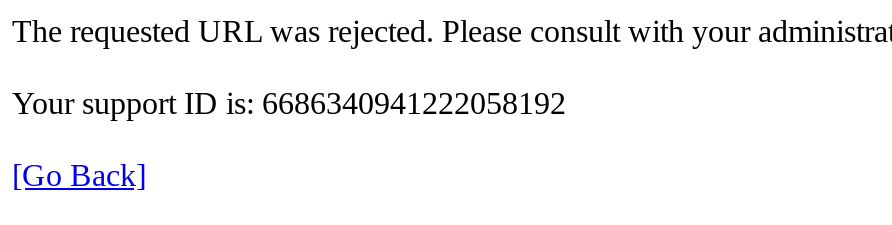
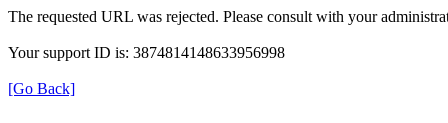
- Your support ID is: 6686340941222058192
+ Your support ID is: 3874814148633956998
